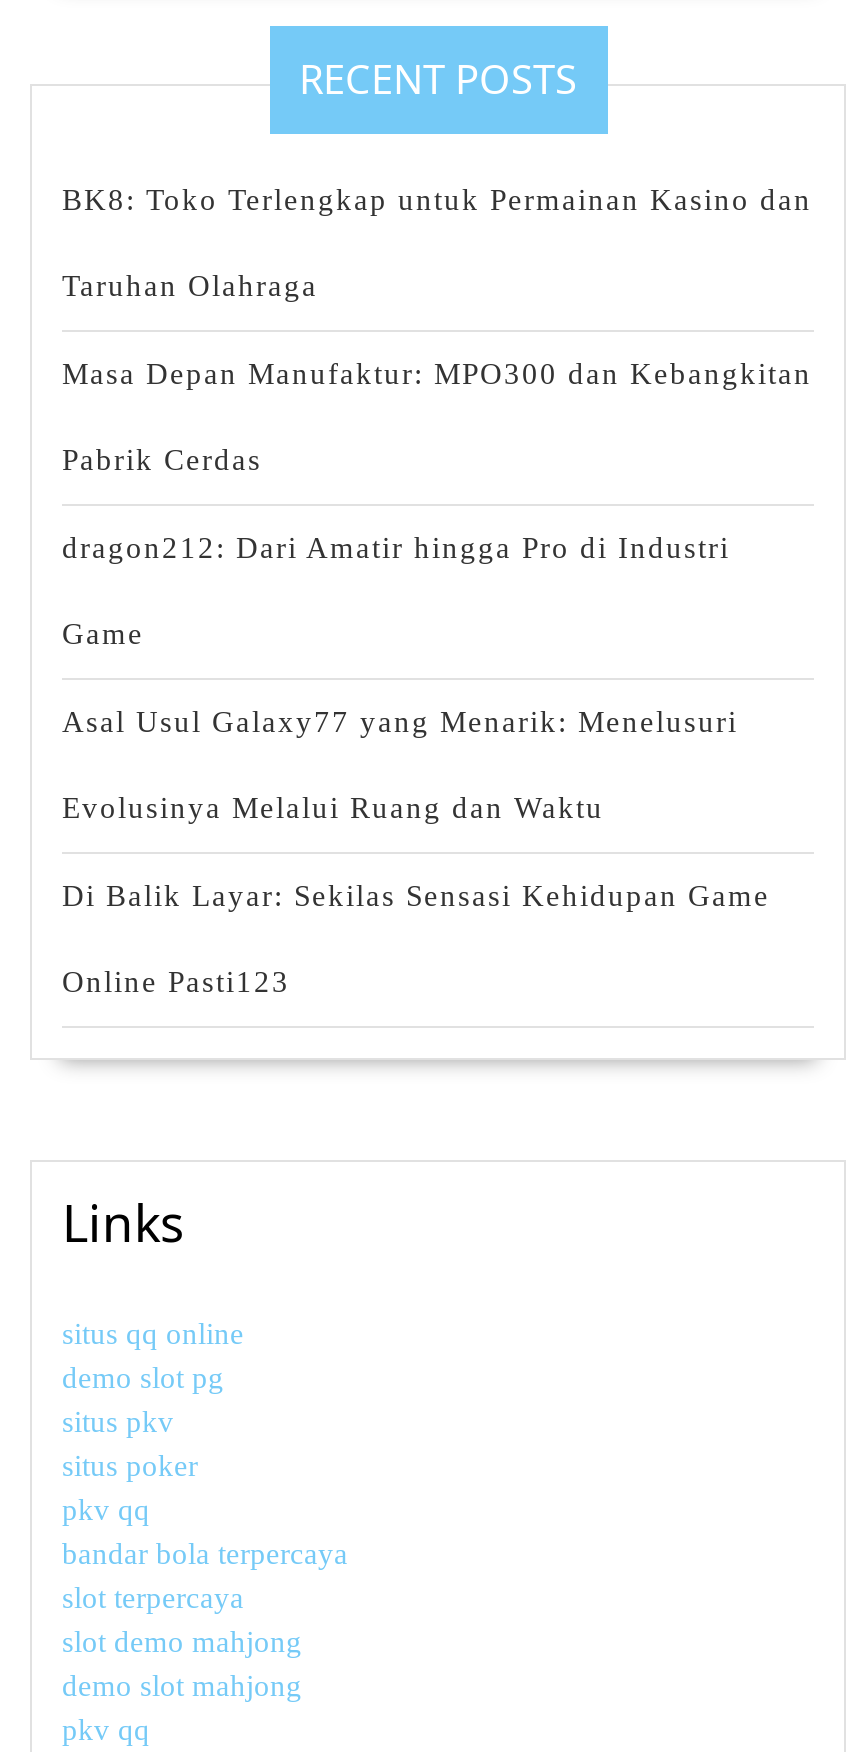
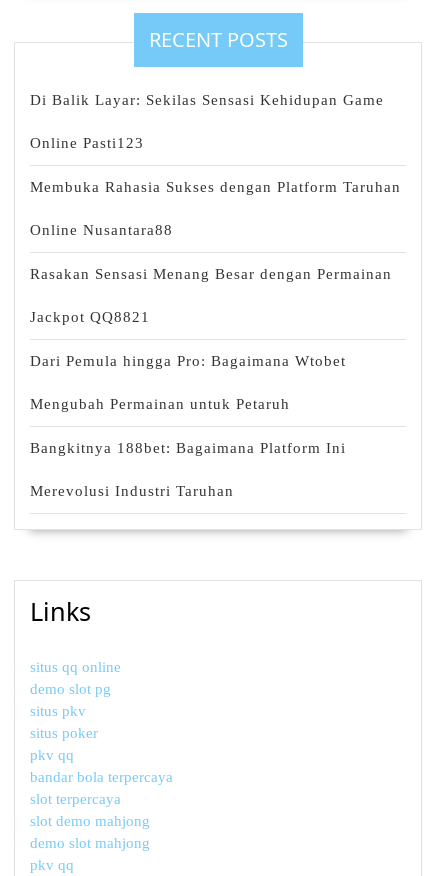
- BK8: Toko Terlengkap untuk Permainan Kasino dan
- Taruhan Olahraga
- Masa Depan Manufaktur: MPO300 dan Kebangkitan
- Pabrik Cerdas
- dragon212: Dari Amatir hingga Pro di Industri
- Game
- Asal Usul Galaxy77 yang Menarik: Menelusuri
- Evolusinya Melalui Ruang dan Waktu

moved up: Di Balik Layar: Sekilas Sensasi Kehidupan Game | Online Pasti123

+ Membuka Rahasia Sukses dengan Platform Taruhan
+ Online Nusantara88
+ Rasakan Sensasi Menang Besar dengan Permainan
+ Jackpot QQ8821
+ Dari Pemula hingga Pro: Bagaimana Wtobet
+ Mengubah Permainan untuk Petaruh
+ Bangkitnya 188bet: Bagaimana Platform Ini
+ Merevolusi Industri Taruhan
